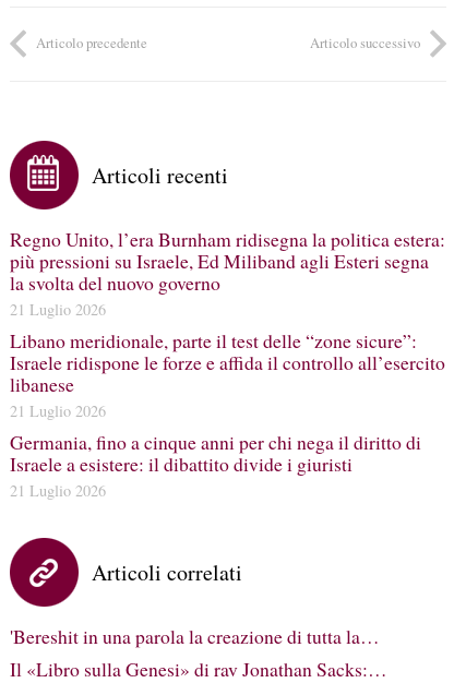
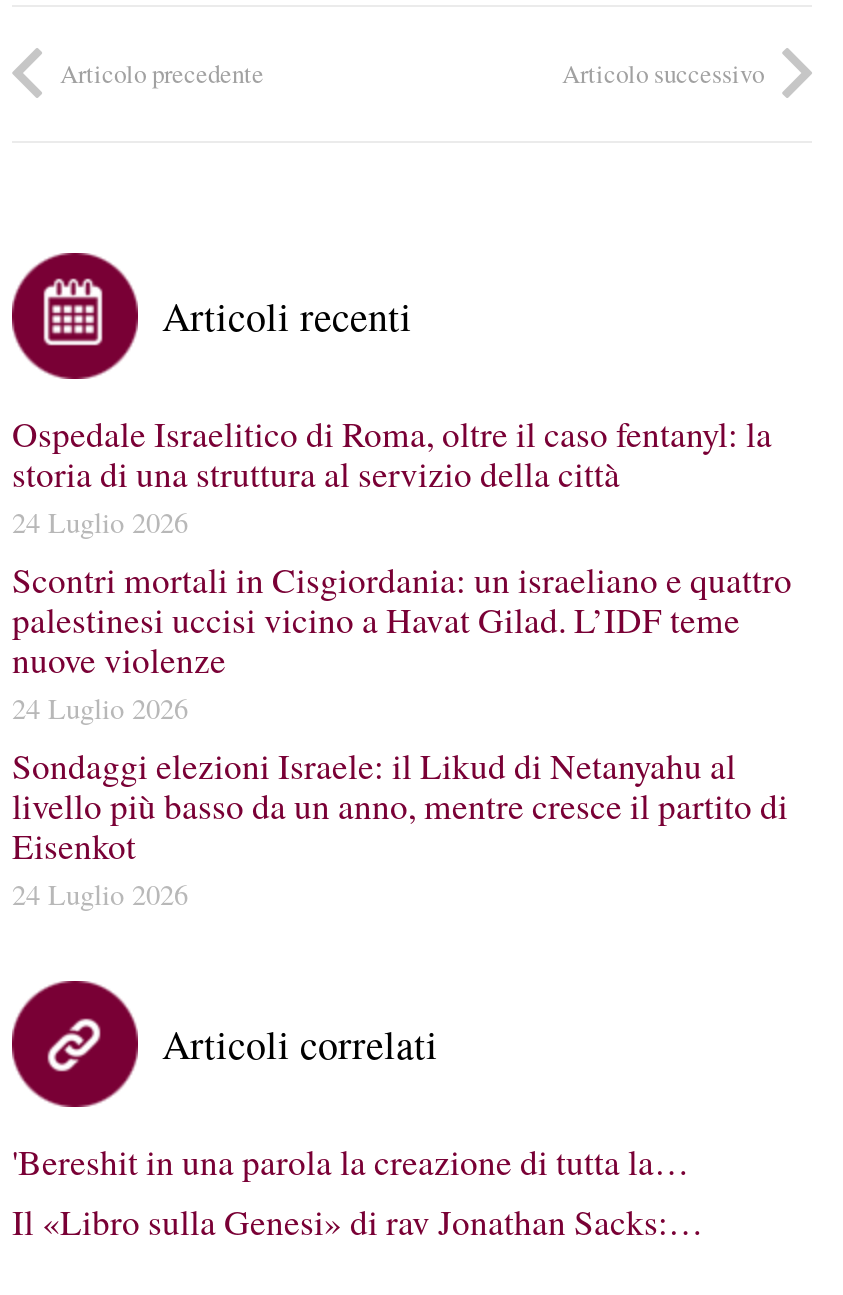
- Regno Unito, l’era Burnham ridisegna la politica estera:
- più pressioni su Israele, Ed Miliband agli Esteri segna
- la svolta del nuovo governo
- 21 Luglio 2026
- Libano meridionale, parte il test delle “zone sicure”:
- Israele ridispone le forze e affida il controllo all’esercito
- libanese
- 21 Luglio 2026
- Germania, fino a cinque anni per chi nega il diritto di
- Israele a esistere: il dibattito divide i giuristi
- 21 Luglio 2026
+ Ospedale Israelitico di Roma, oltre il caso fentanyl: la
+ storia di una struttura al servizio della città
+ 24 Luglio 2026
+ Scontri mortali in Cisgiordania: un israeliano e quattro
+ palestinesi uccisi vicino a Havat Gilad. L’IDF teme
+ nuove violenze
+ 24 Luglio 2026
+ Sondaggi elezioni Israele: il Likud di Netanyahu al
+ livello più basso da un anno, mentre cresce il partito di
+ Eisenkot
+ 24 Luglio 2026
